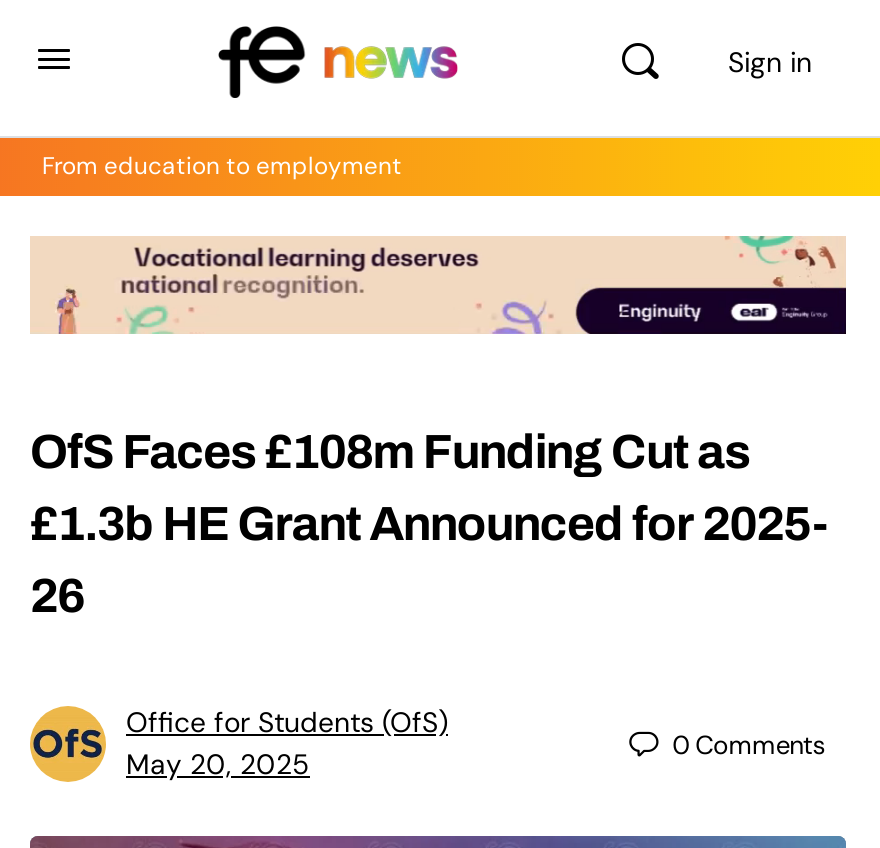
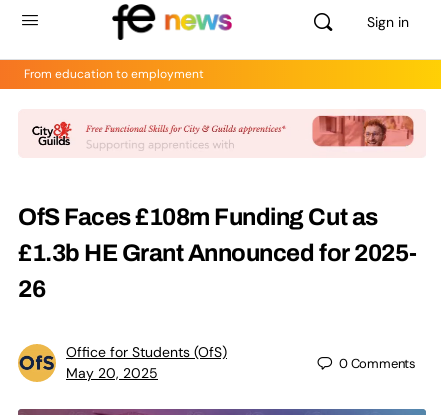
- [image]
+ [image]
